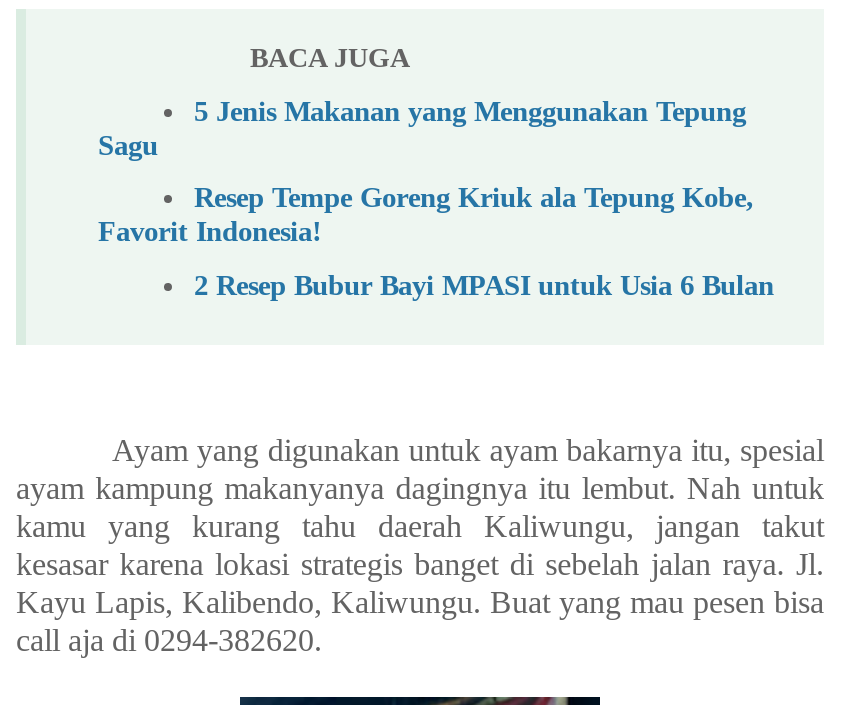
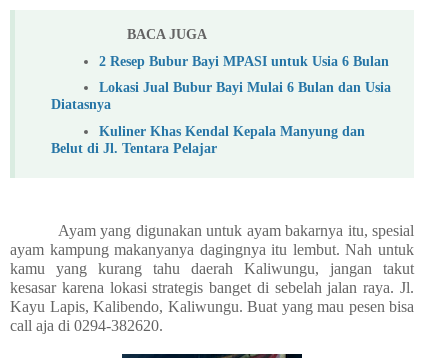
- 5 Jenis Makanan yang Menggunakan Tepung
- Sagu
- Resep Tempe Goreng Kriuk ala Tepung Kobe,
- Favorit Indonesia!

moved up: 2 Resep Bubur Bayi MPASI untuk Usia 6 Bulan

+ Lokasi Jual Bubur Bayi Mulai 6 Bulan dan Usia
+ Diatasnya
+ Kuliner Khas Kendal Kepala Manyung dan
+ Belut di Jl. Tentara Pelajar
